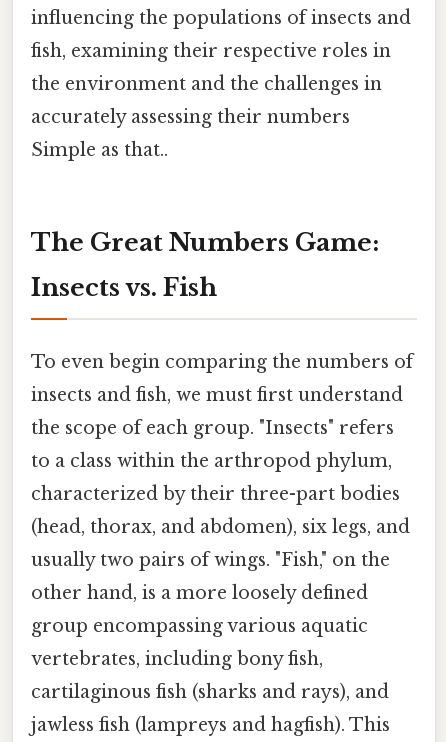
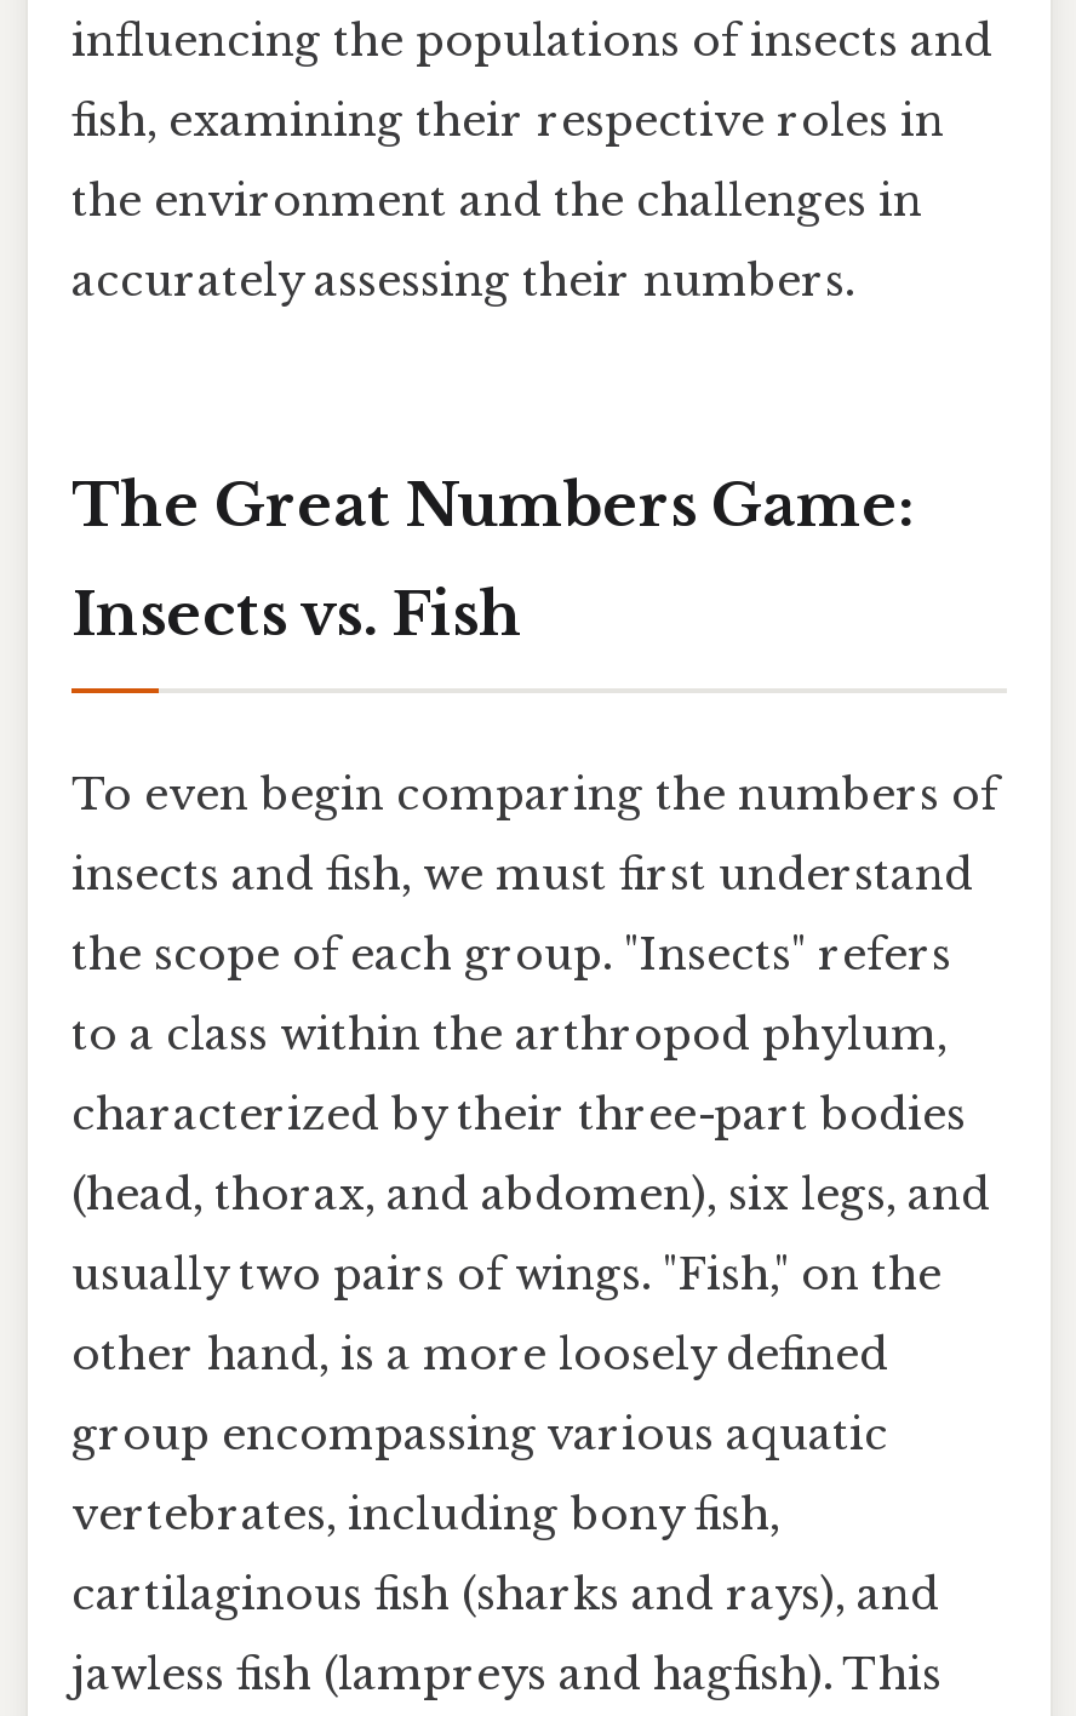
- accurately assessing their numbers
- Simple as that..
+ accurately assessing their numbers.
